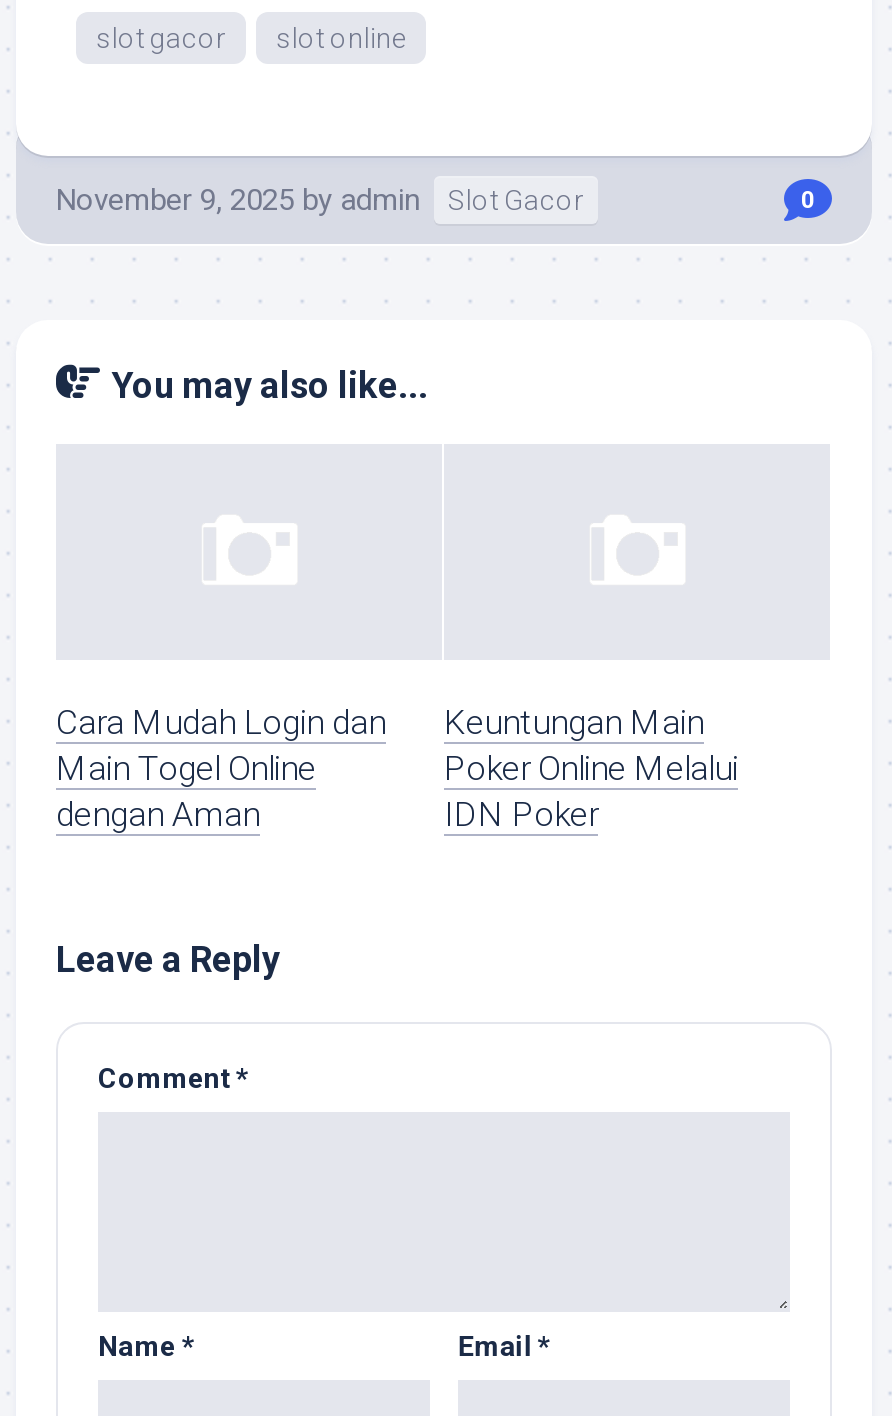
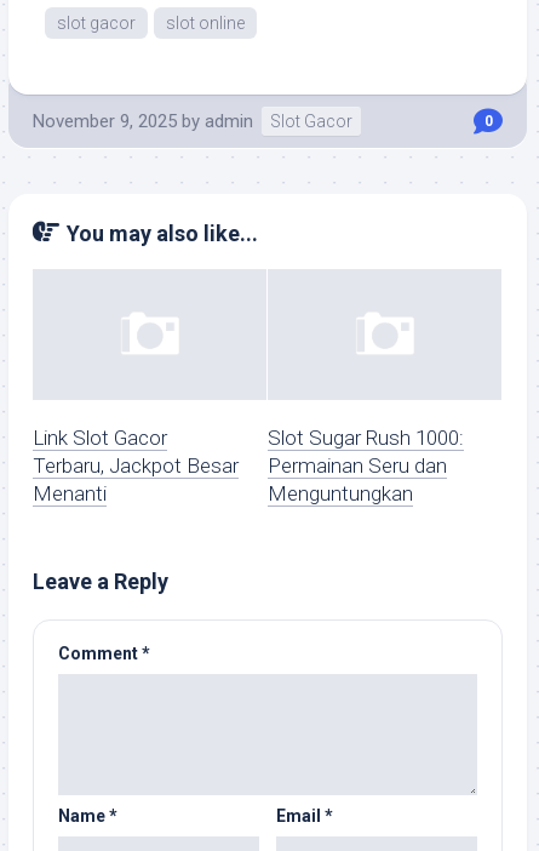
- Cara Mudah Login dan
- Main Togel Online
- dengan Aman
+ Link Slot Gacor
+ Terbaru, Jackpot Besar
+ Menanti

- Keuntungan Main
- Poker Online Melalui
- IDN Poker
+ Slot Sugar Rush 1000:
+ Permainan Seru dan
+ Menguntungkan
